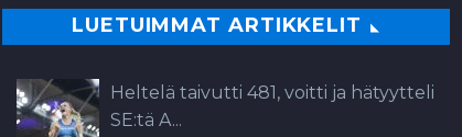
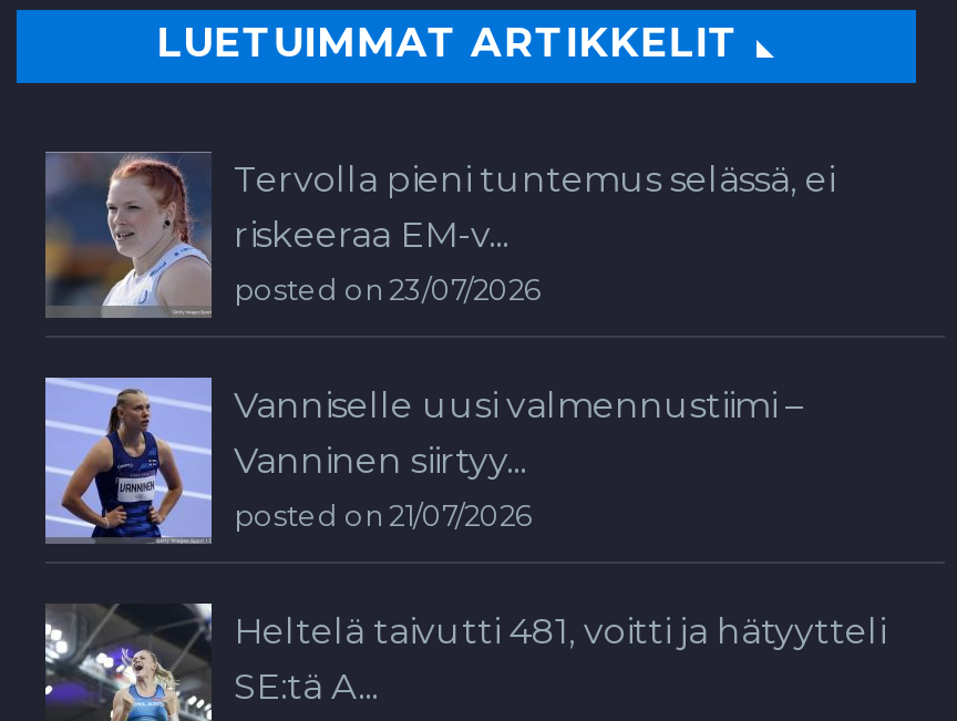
+ [image]
+ Tervolla pieni tuntemus selässä, ei
+ riskeeraa EM-v...
+ posted on 23/07/2026
+ Vanniselle uusi valmennustiimi –
+ Vanninen siirtyy...
+ posted on 21/07/2026

+ [image]
